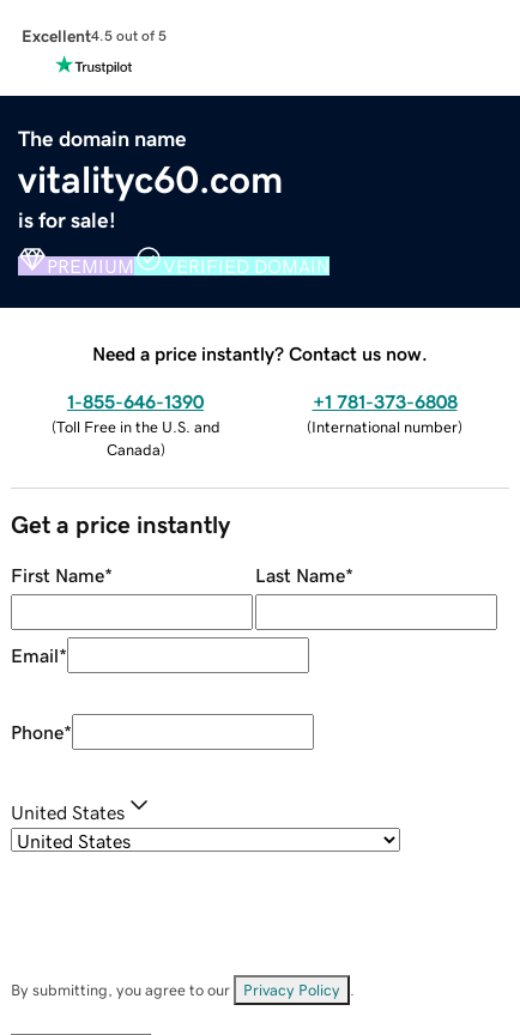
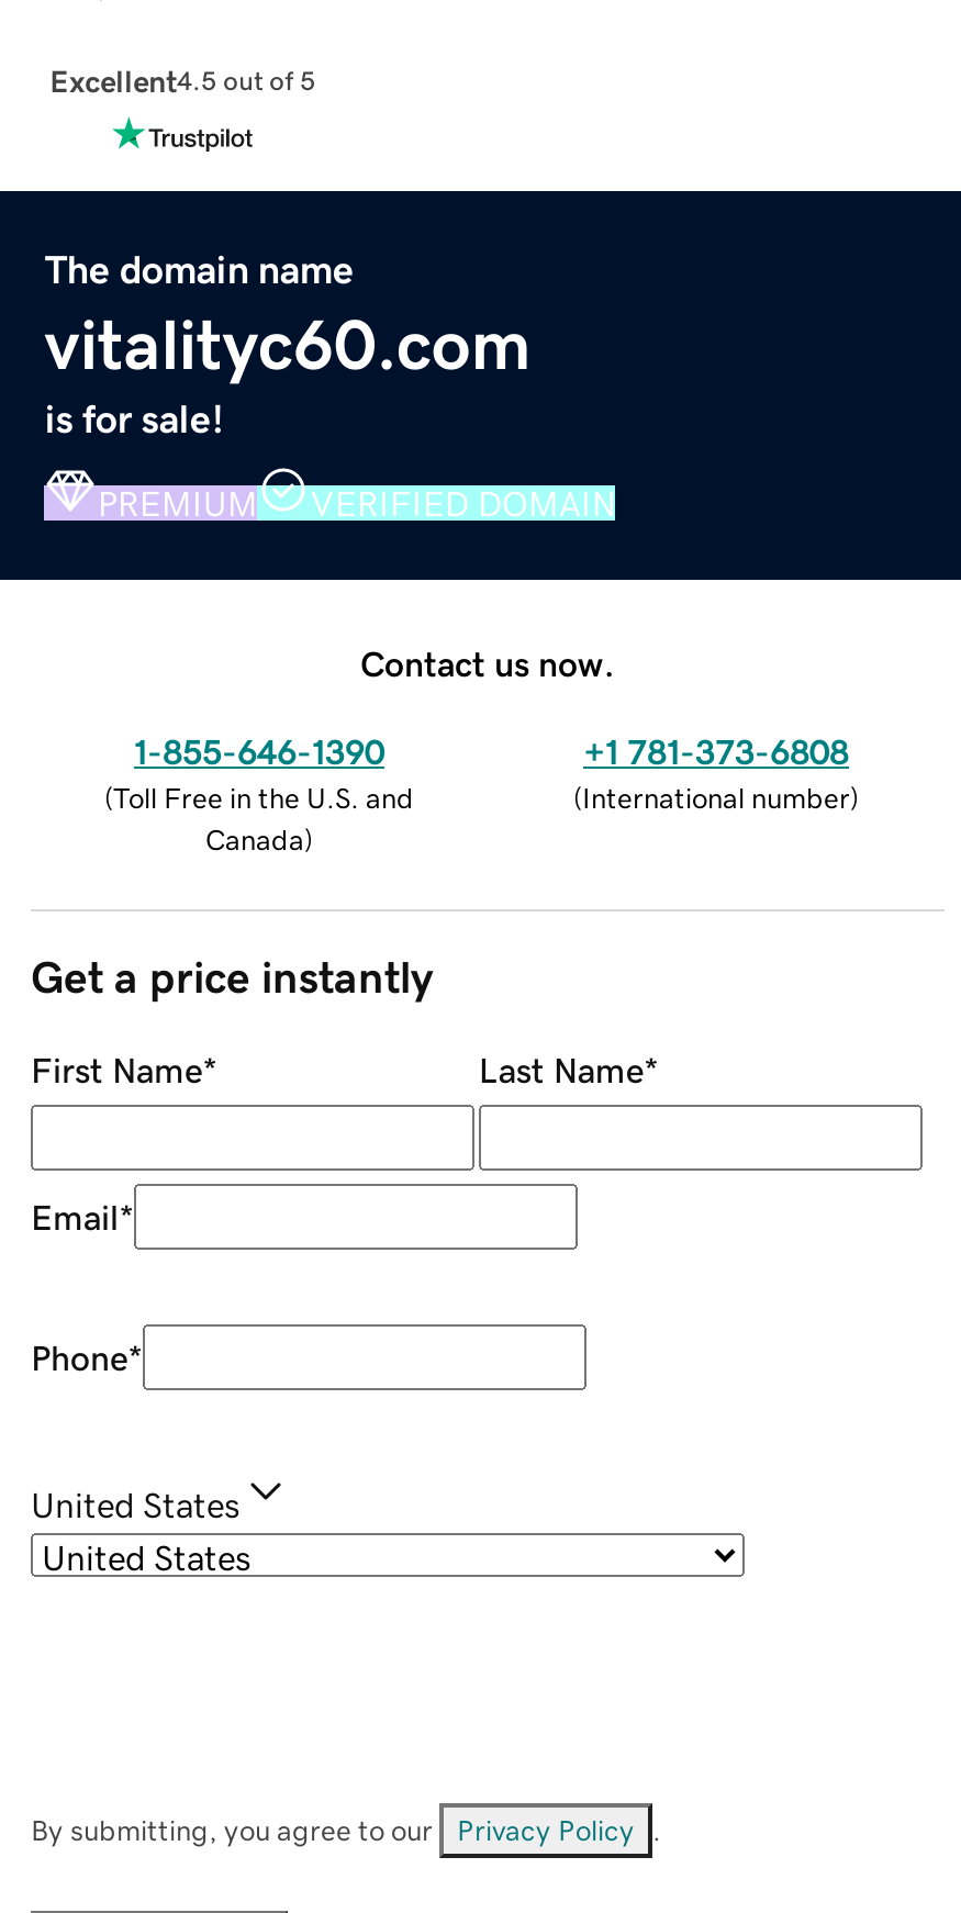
- Need a price instantly? Contact us now.
+ Contact us now.
